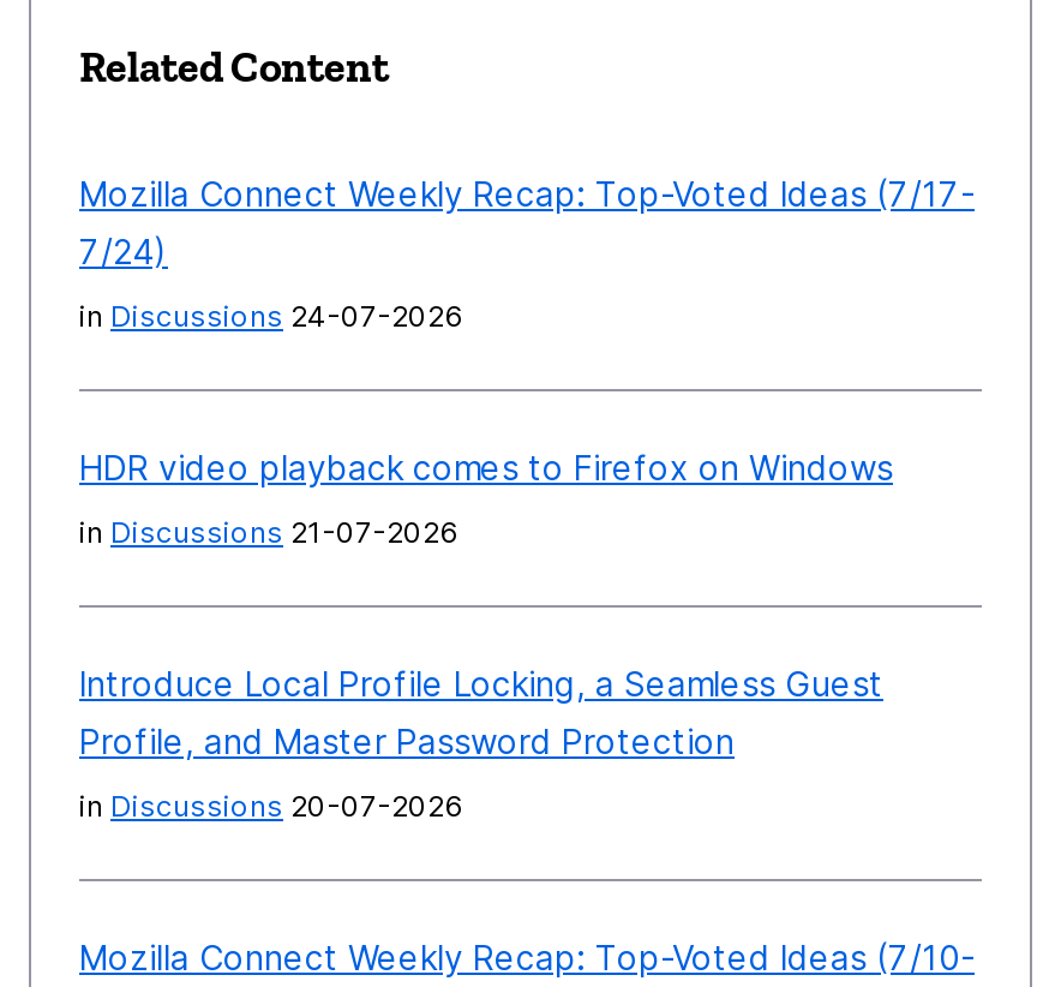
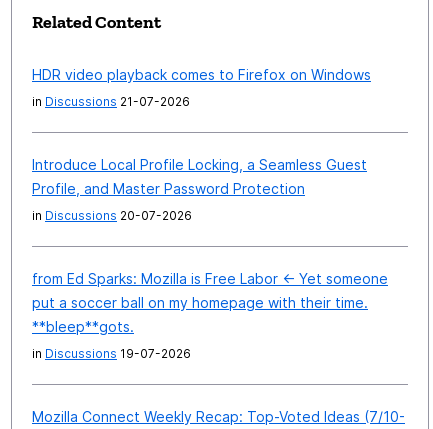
- Mozilla Connect Weekly Recap: Top-Voted Ideas (7/17-
- 7/24)
- in Discussions 24-07-2026

moved up: HDR video playback comes to Firefox on Windows | in Discussions 21-07-2026 | Introduce Local Profile Locking, a Seamless Guest | Profile, and Master Password Protection | in Discussions 20-07-2026

+ from Ed Sparks: Mozilla is Free Labor <- Yet someone
+ put a soccer ball on my homepage with their time.
+ **bleep**gots.
+ in Discussions 19-07-2026
